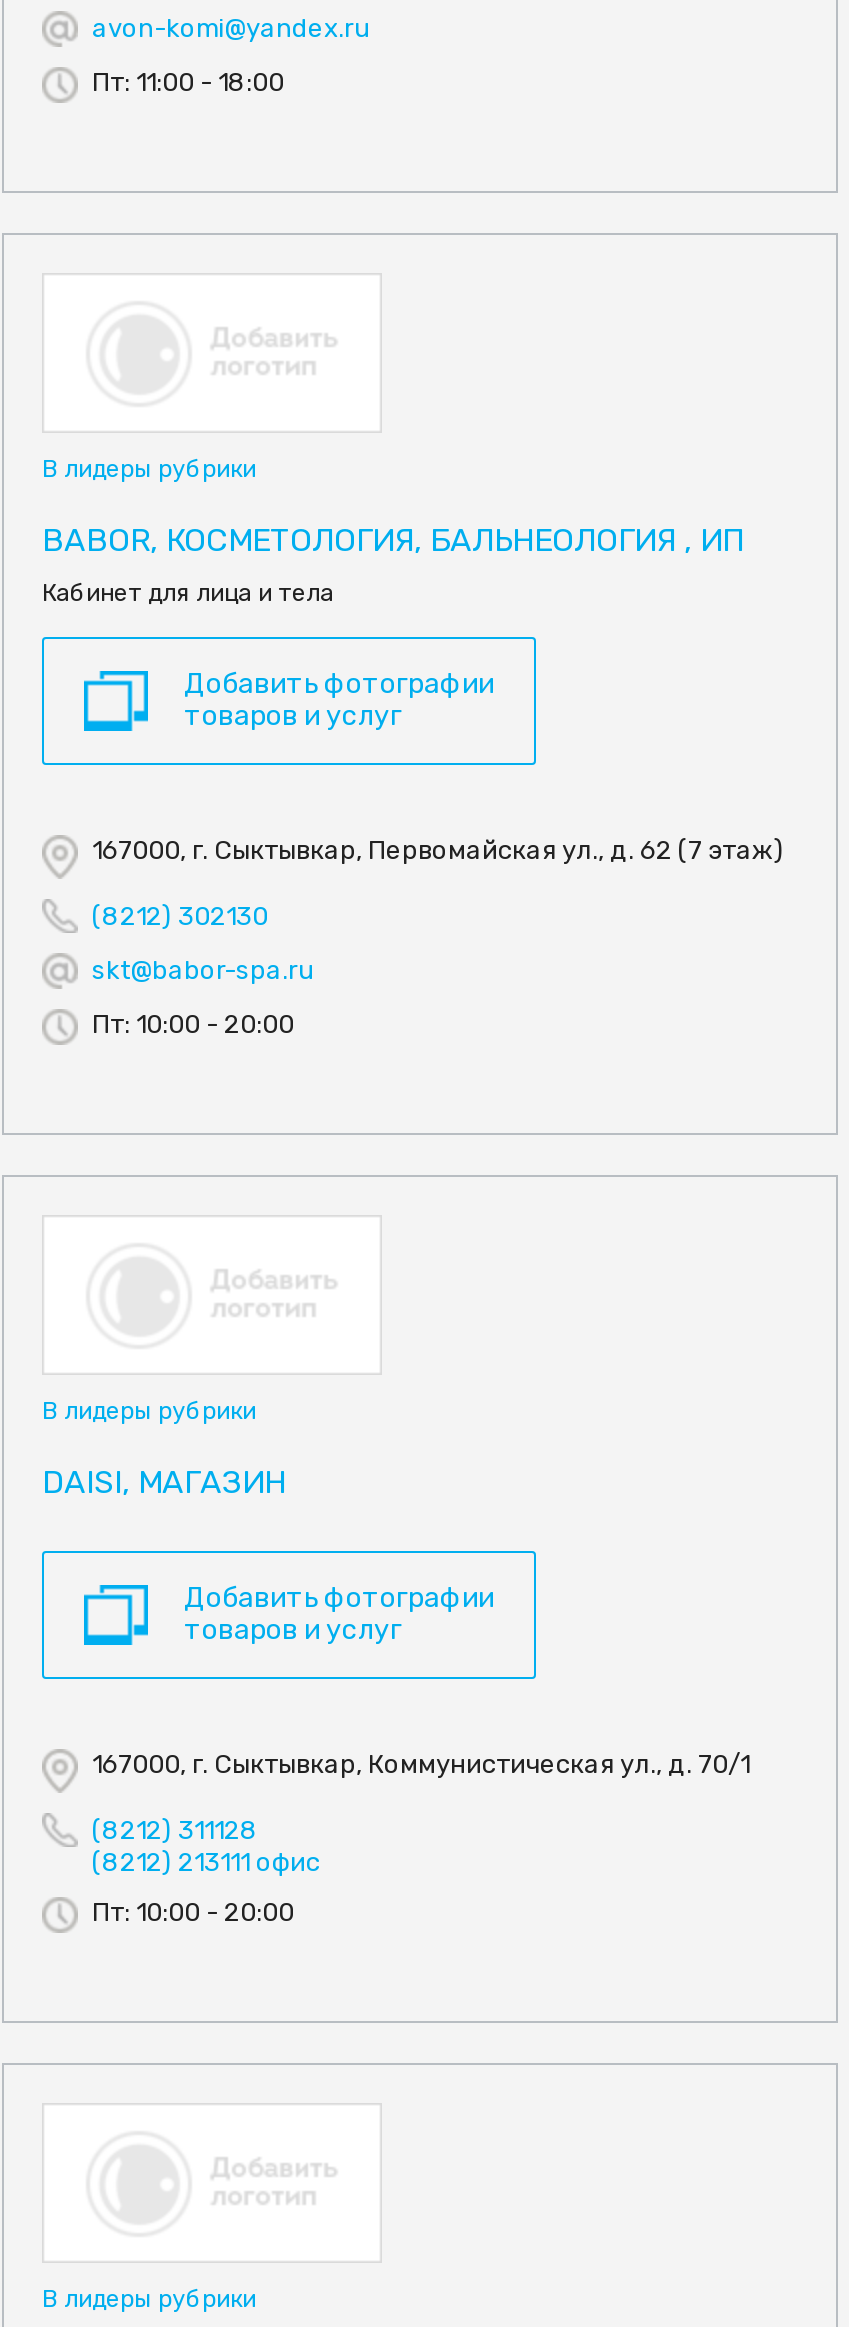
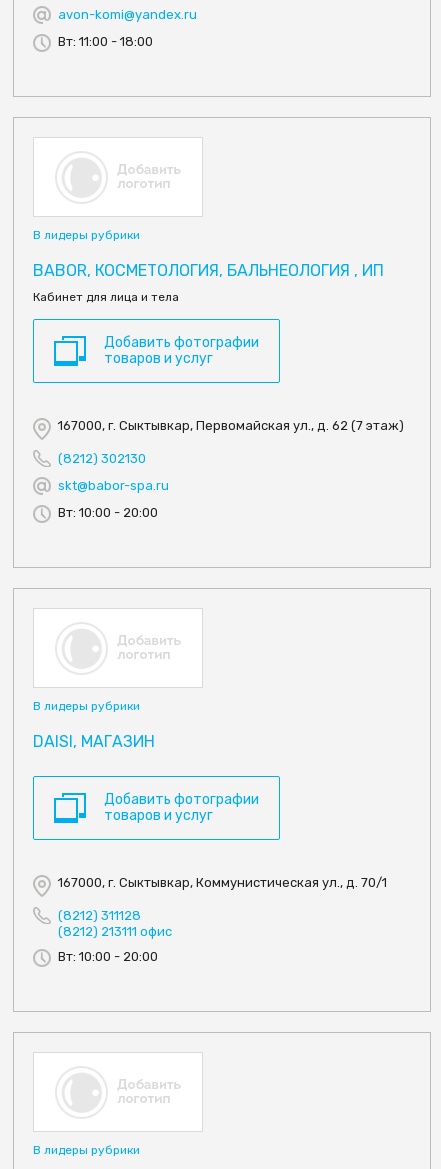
- Пт: 11:00 - 18:00
+ Вт: 11:00 - 18:00

- Пт: 10:00 - 20:00
+ Вт: 10:00 - 20:00

- Пт: 10:00 - 20:00
+ Вт: 10:00 - 20:00
